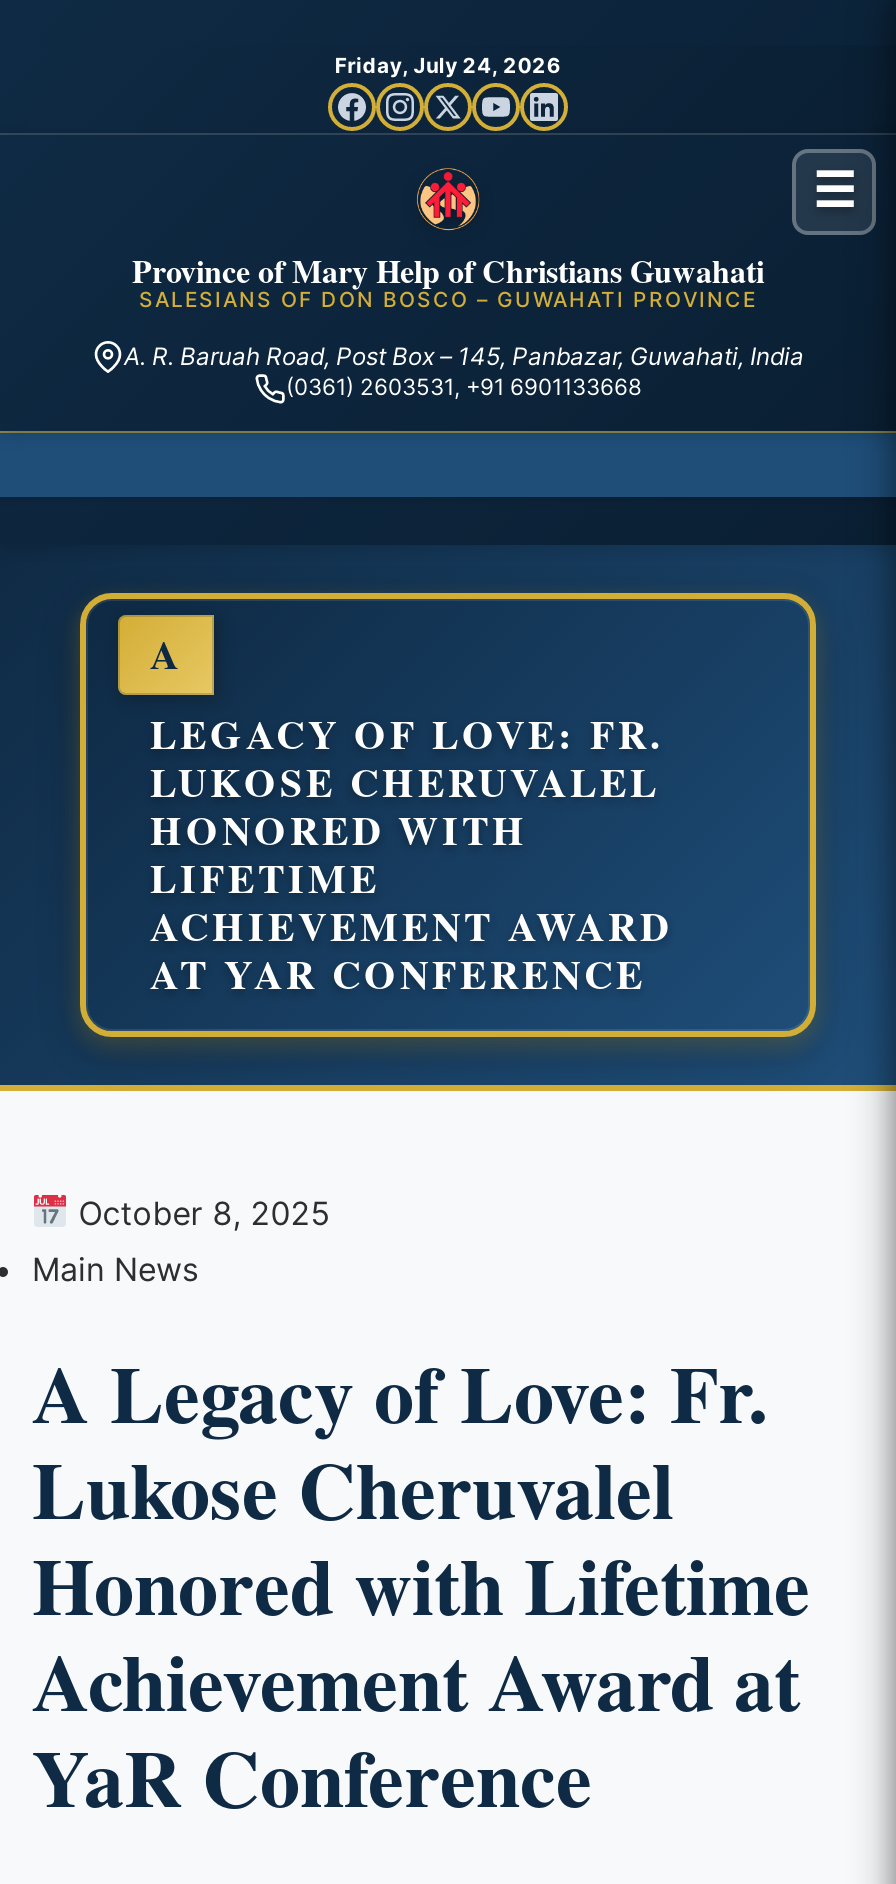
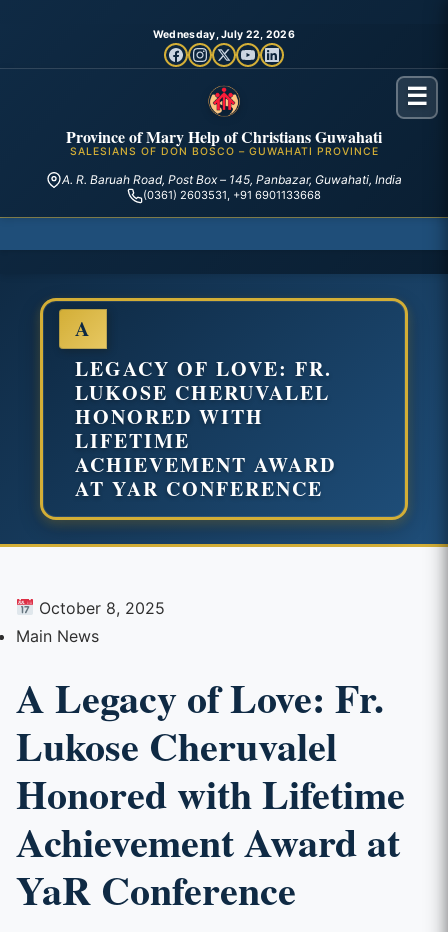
- Friday, July 24, 2026
+ Wednesday, July 22, 2026
